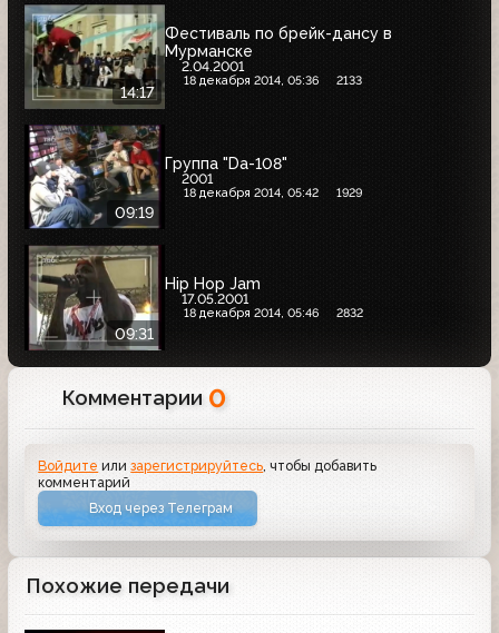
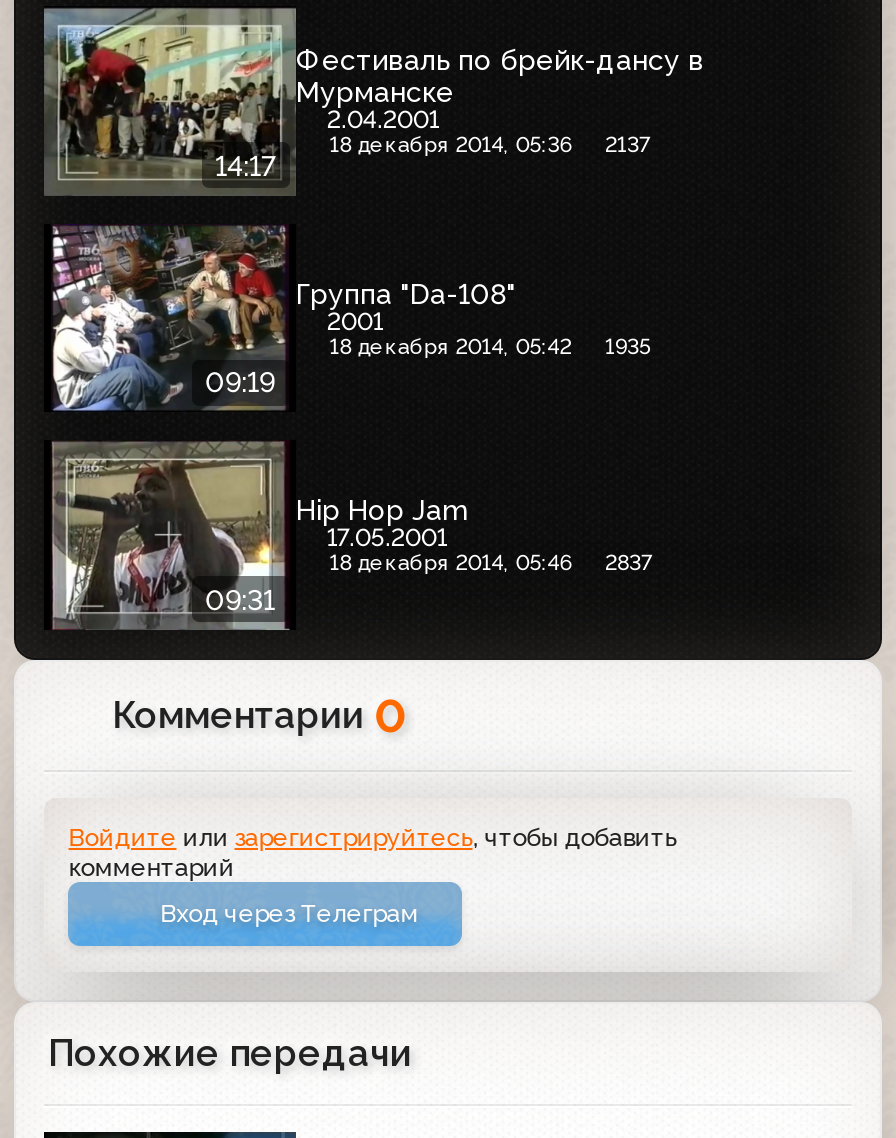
- 18 декабря 2014, 05:36 2133
+ 18 декабря 2014, 05:36 2137

- 18 декабря 2014, 05:42 1929
+ 18 декабря 2014, 05:42 1935

- 18 декабря 2014, 05:46 2832
+ 18 декабря 2014, 05:46 2837
